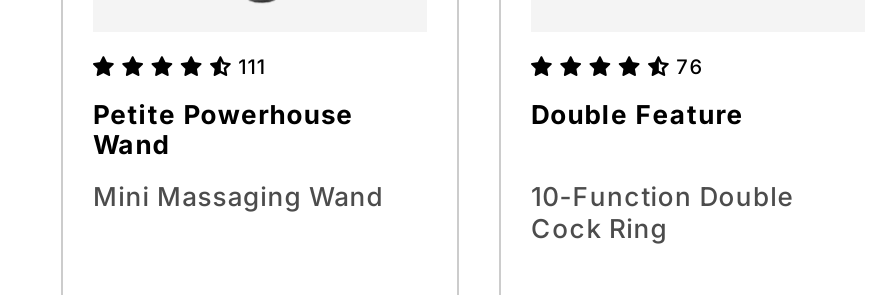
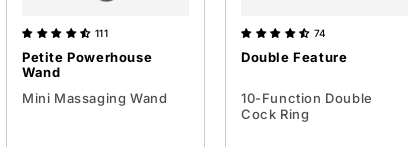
- 76
+ 74
